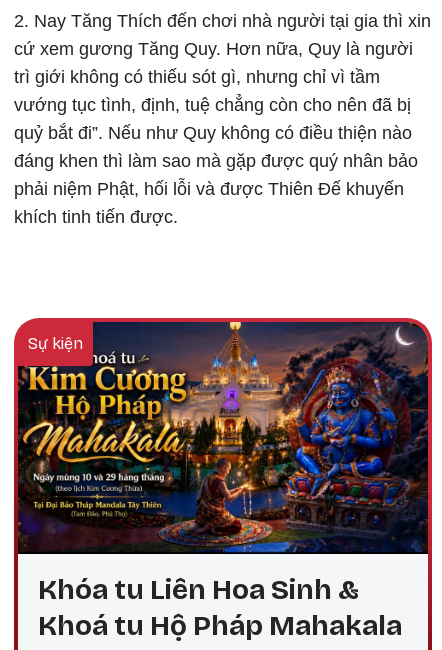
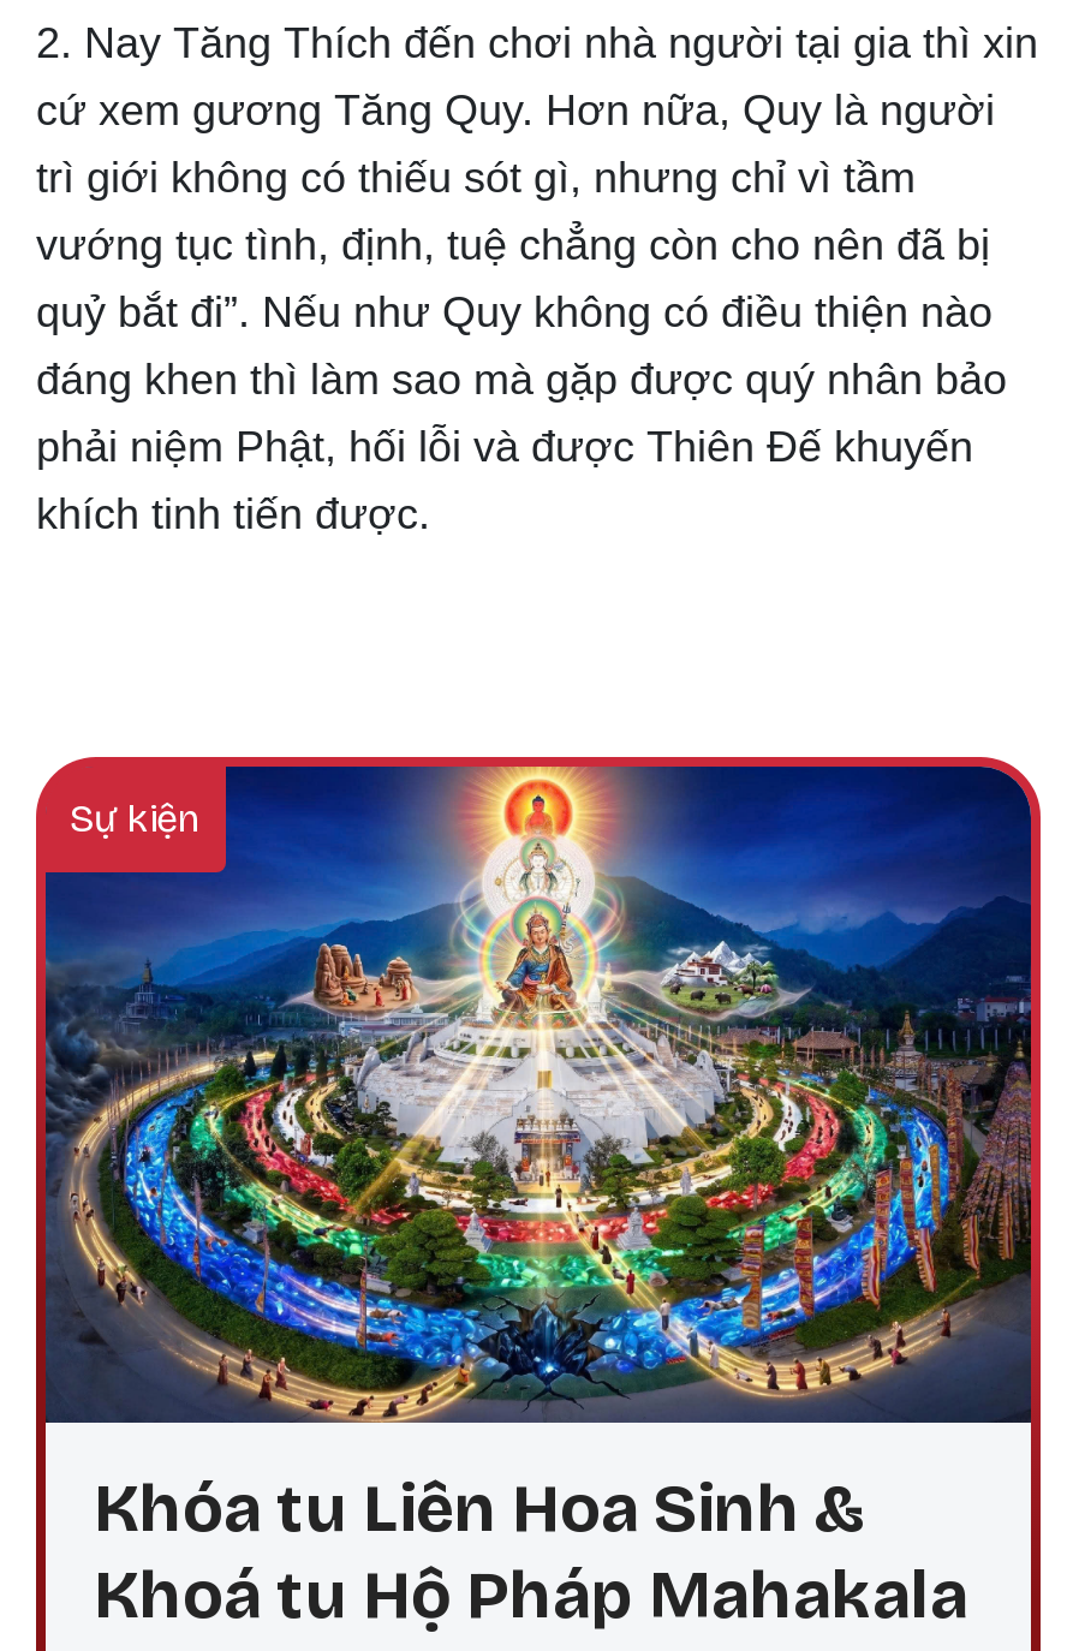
- [image]
+ [image]
